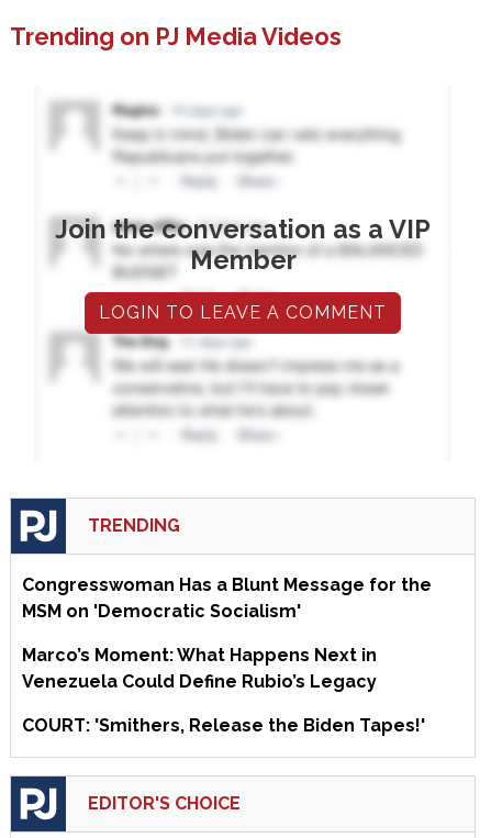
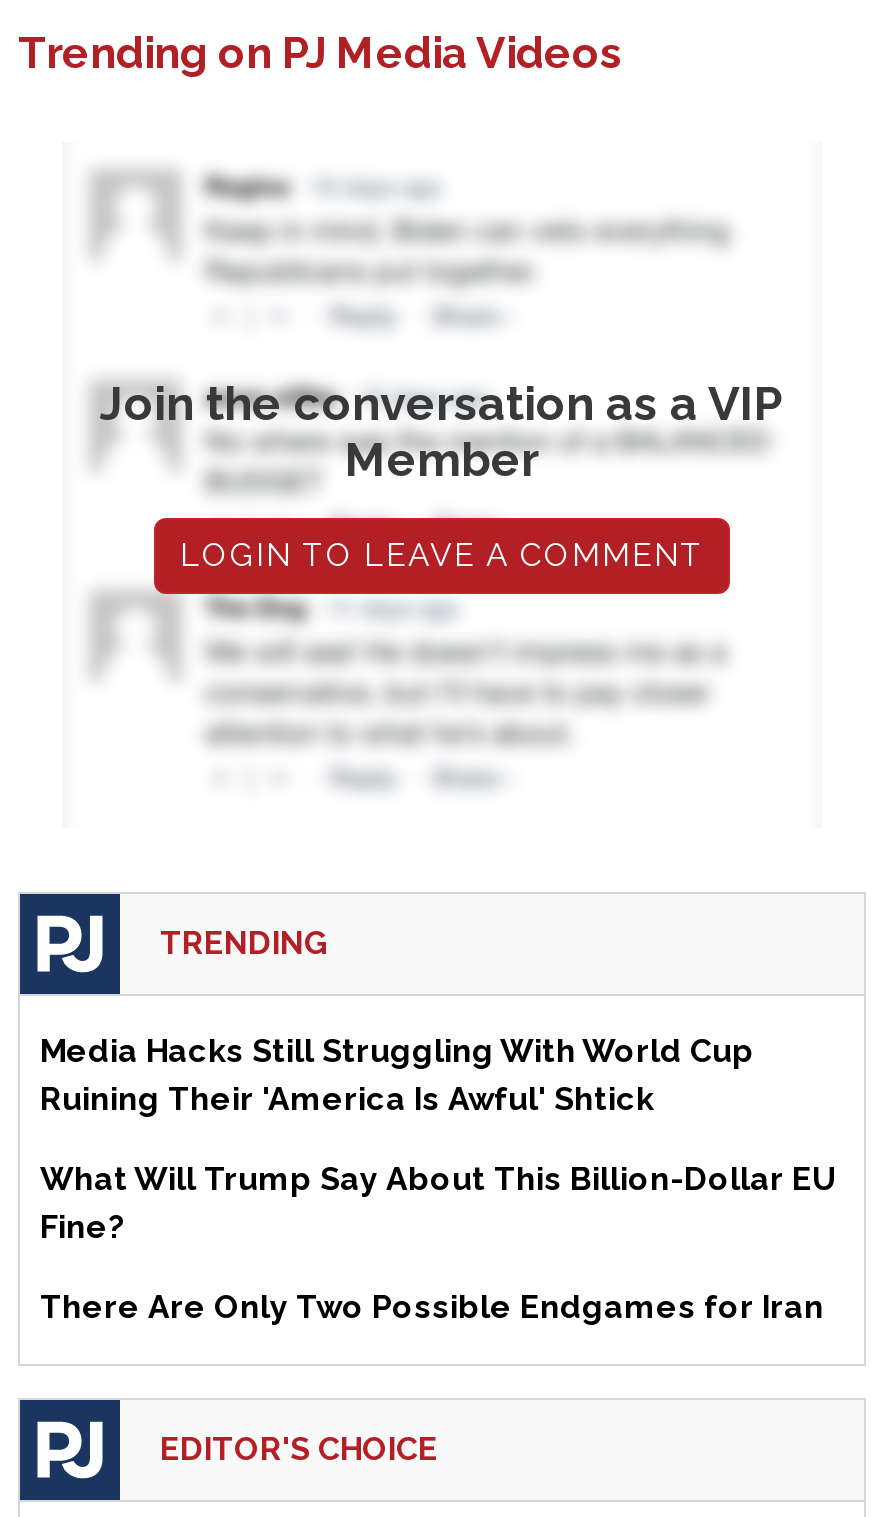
- Congresswoman Has a Blunt Message for the
- MSM on 'Democratic Socialism'
+ Media Hacks Still Struggling With World Cup
+ Ruining Their 'America Is Awful' Shtick

- Marco’s Moment: What Happens Next in
- Venezuela Could Define Rubio’s Legacy
+ What Will Trump Say About This Billion-Dollar EU
+ Fine?

- COURT: 'Smithers, Release the Biden Tapes!'
+ There Are Only Two Possible Endgames for Iran
